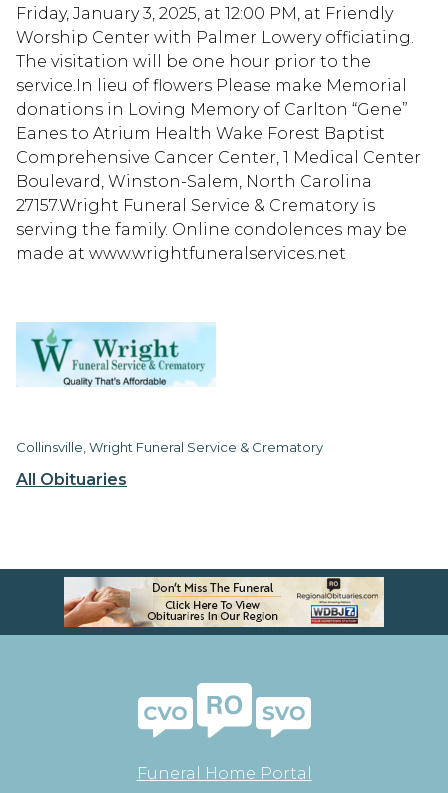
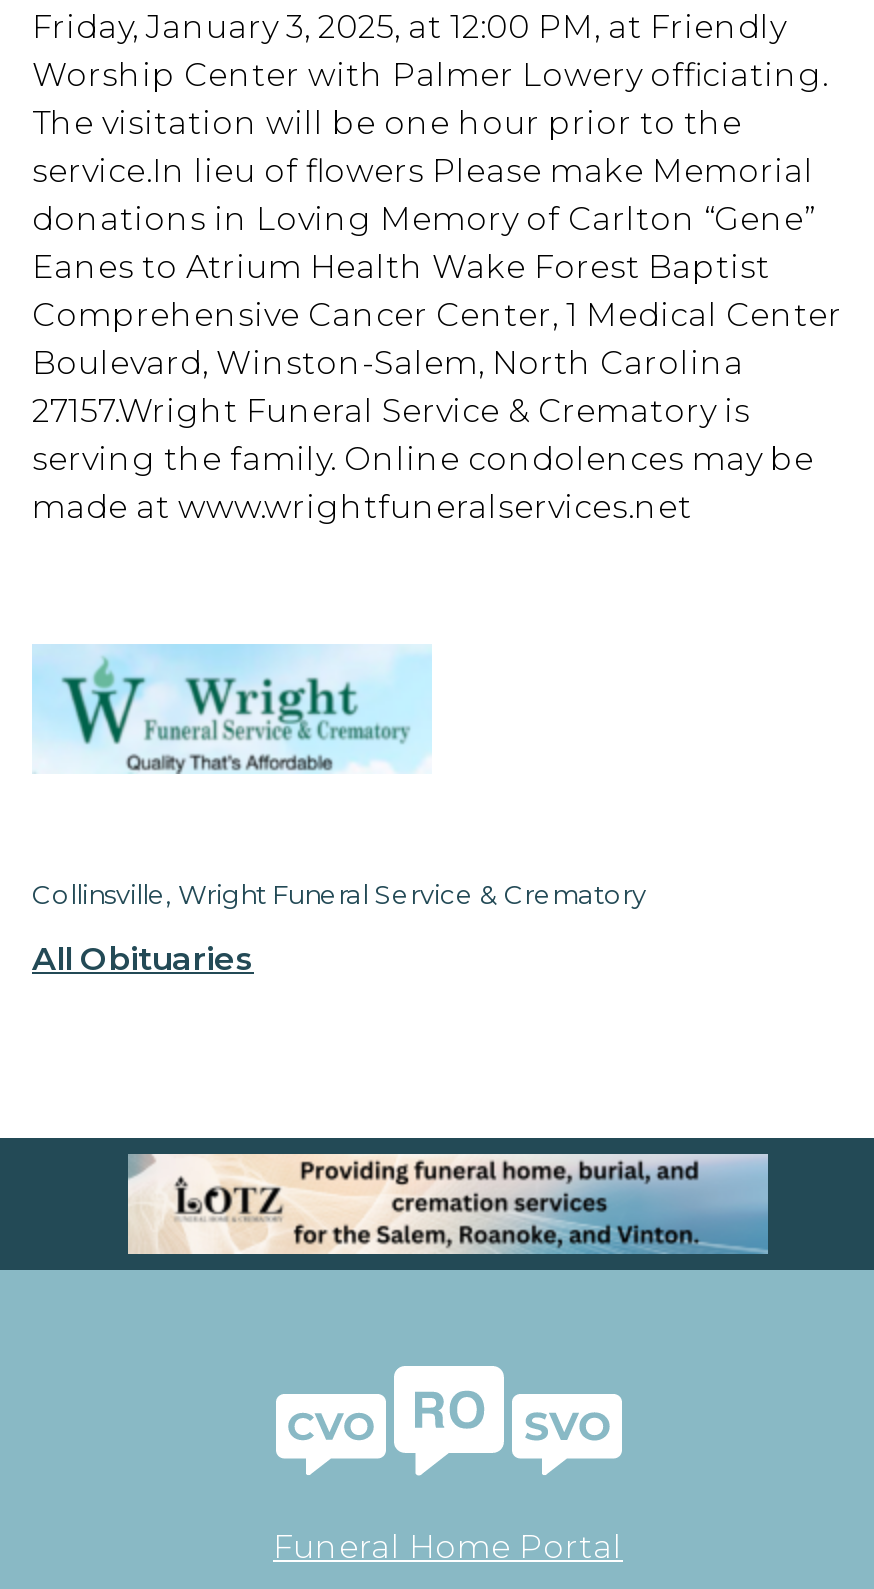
- [image]
+ [image]
